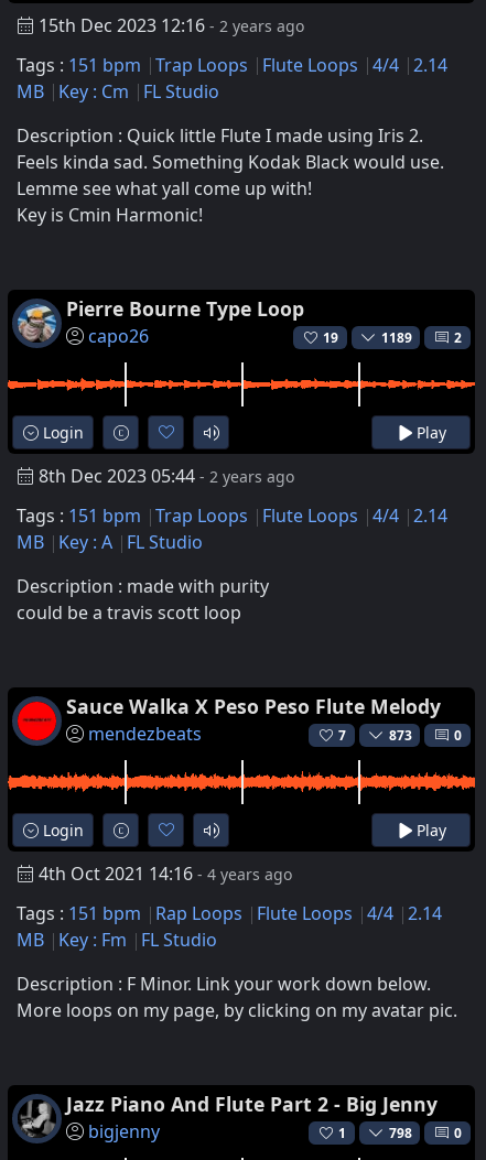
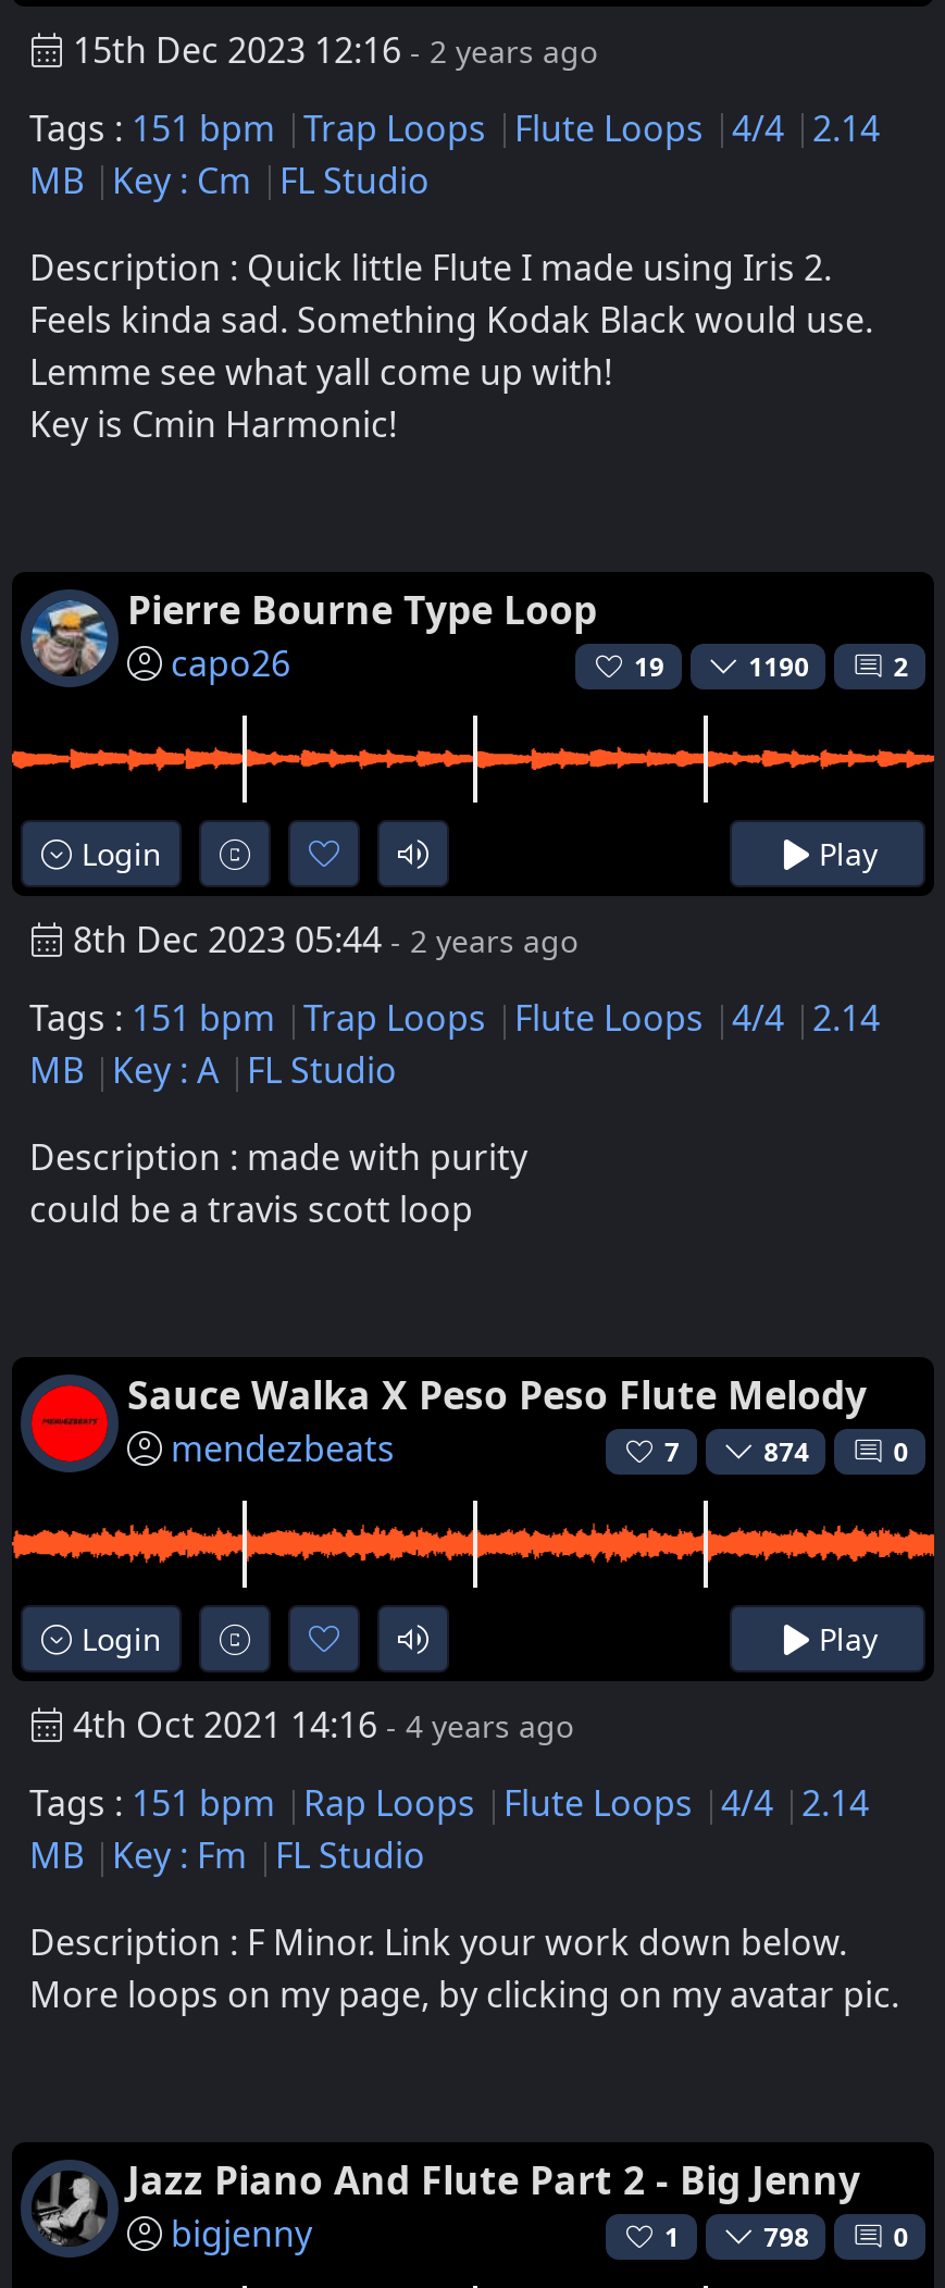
- 1189
+ 1190

- 873
+ 874
